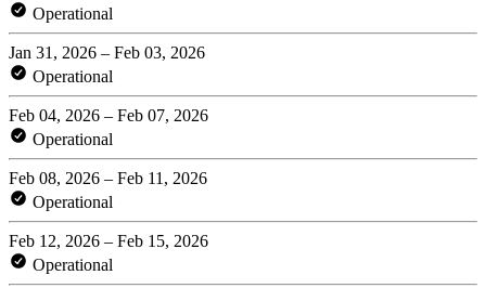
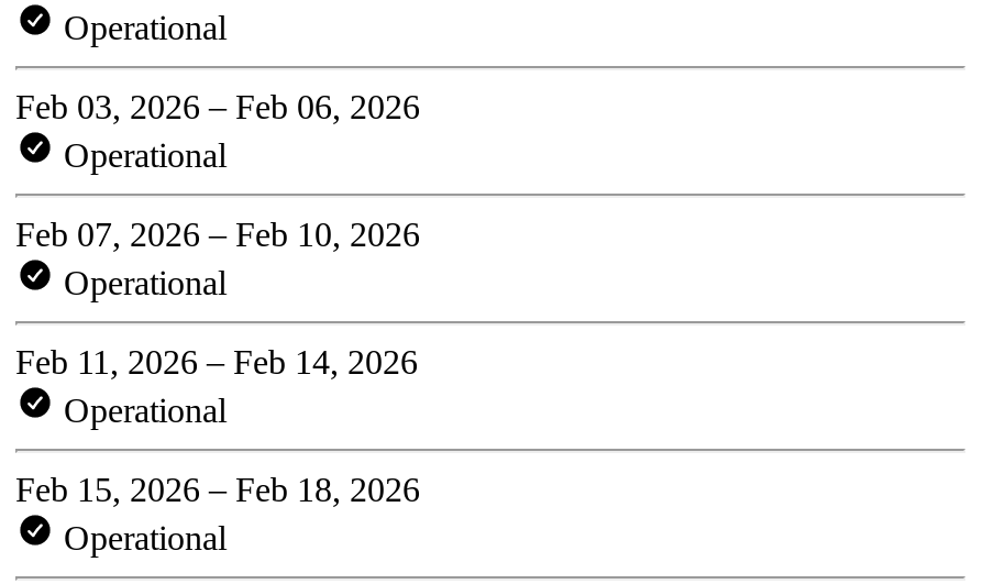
- Jan 31, 2026 – Feb 03, 2026
+ Feb 03, 2026 – Feb 06, 2026

- Feb 04, 2026 – Feb 07, 2026
+ Feb 07, 2026 – Feb 10, 2026

- Feb 08, 2026 – Feb 11, 2026
+ Feb 11, 2026 – Feb 14, 2026

- Feb 12, 2026 – Feb 15, 2026
+ Feb 15, 2026 – Feb 18, 2026
